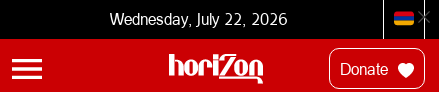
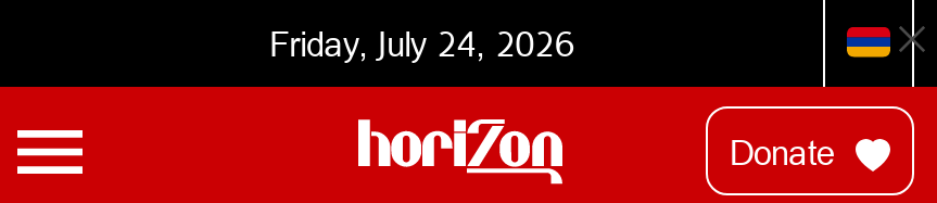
- Wednesday, July 22, 2026
+ Friday, July 24, 2026
